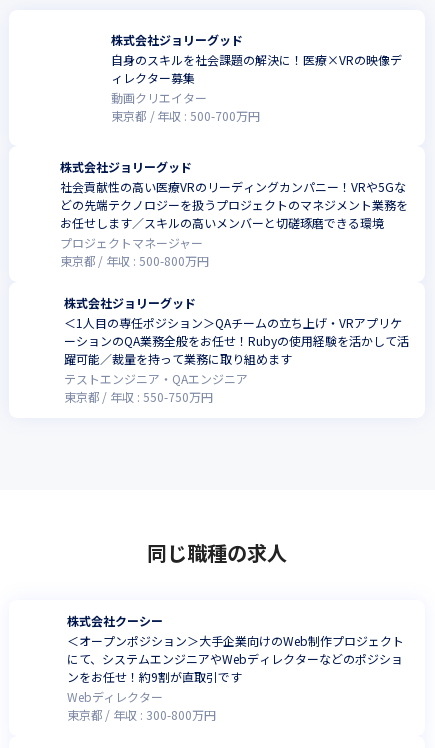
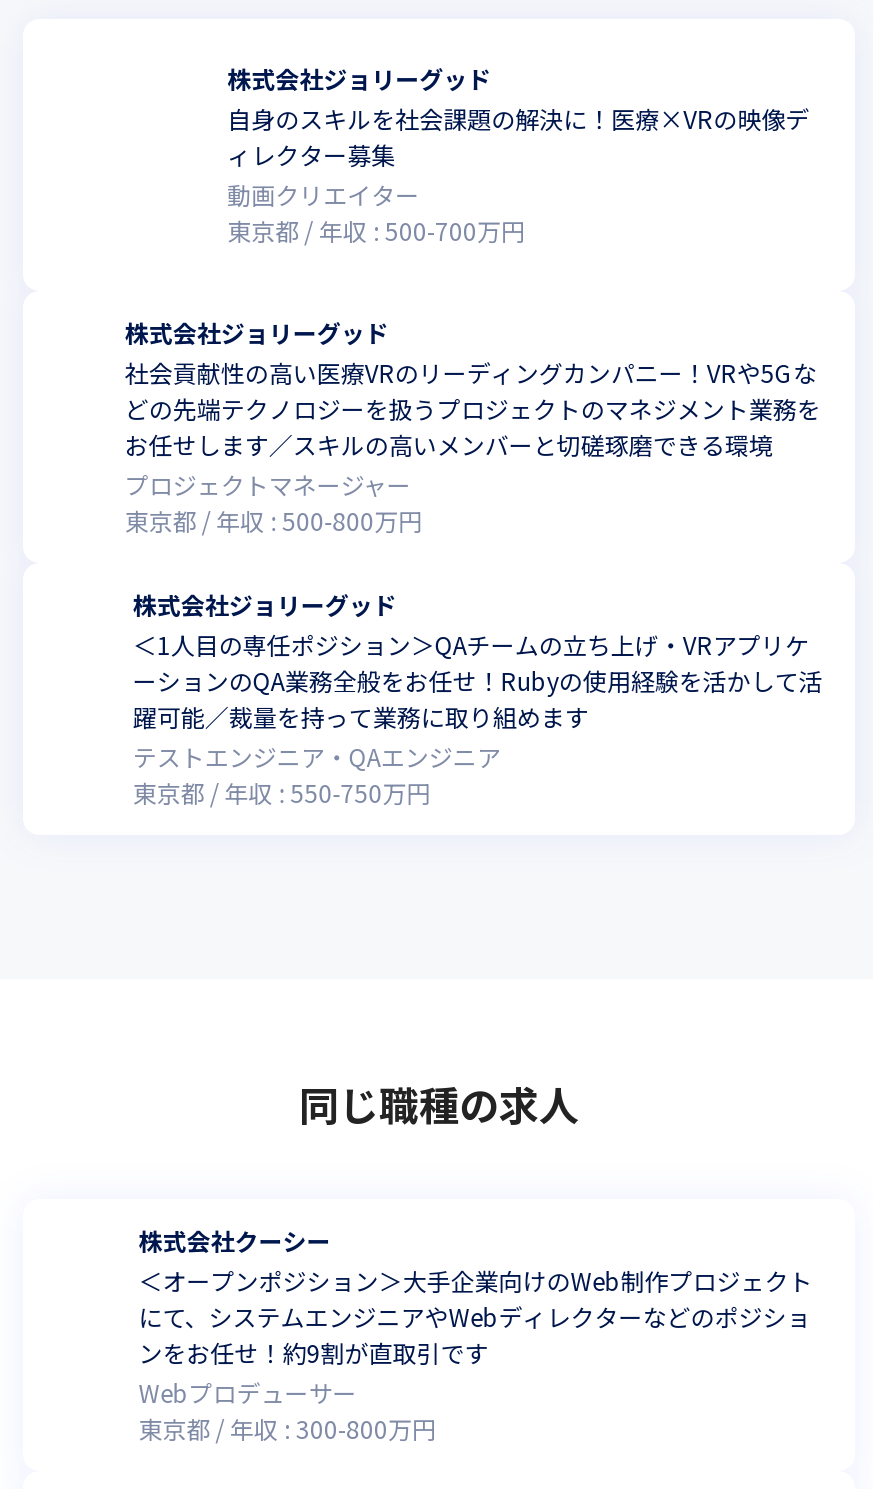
- Webディレクター
+ Webプロデューサー
